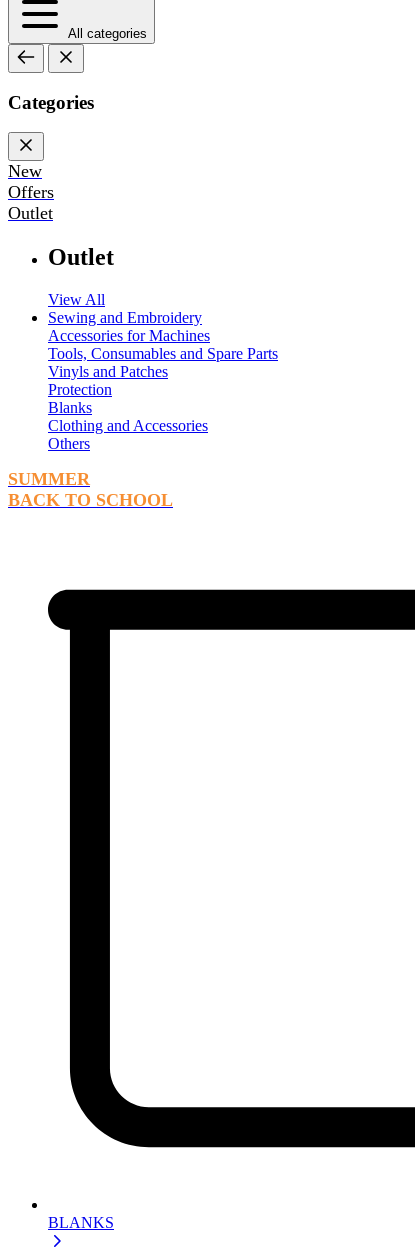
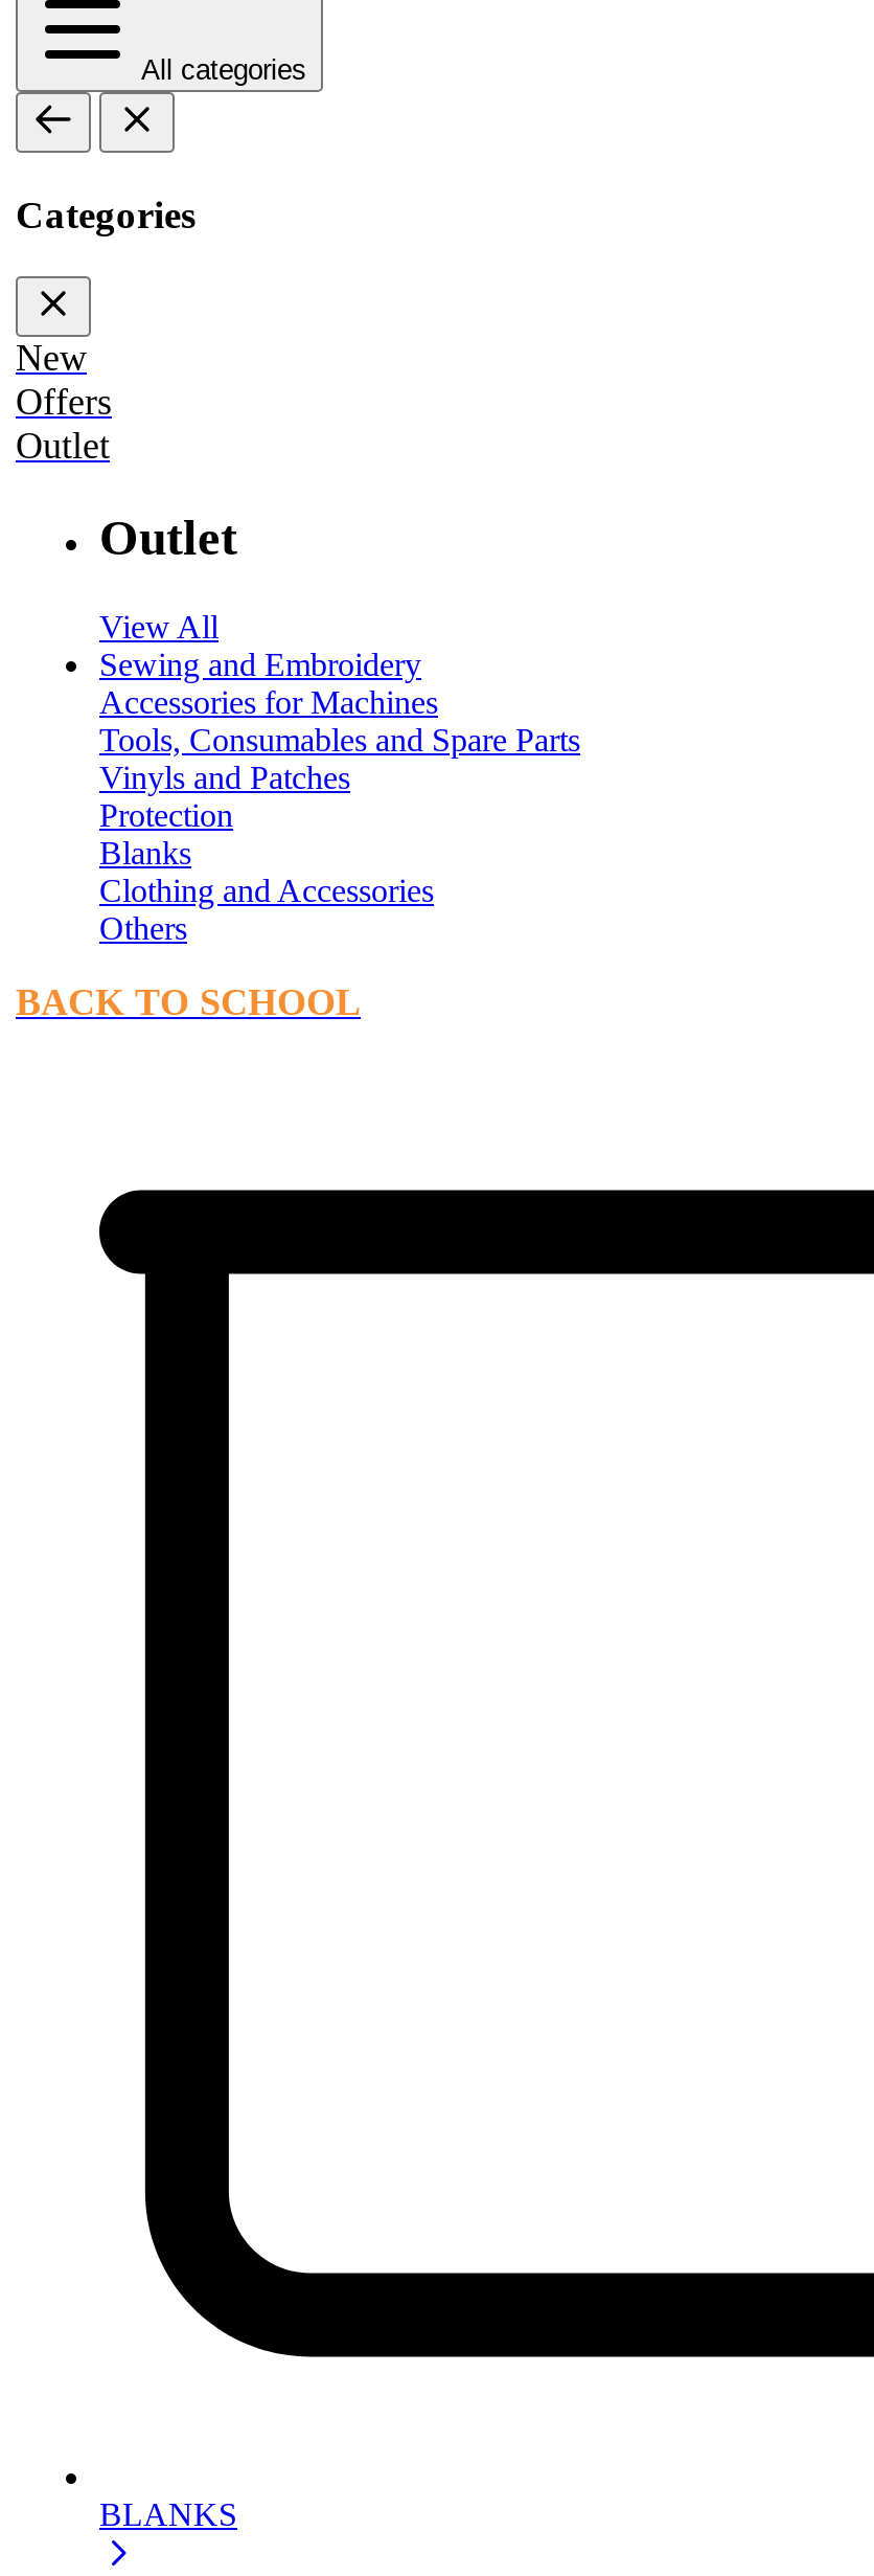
- SUMMER
